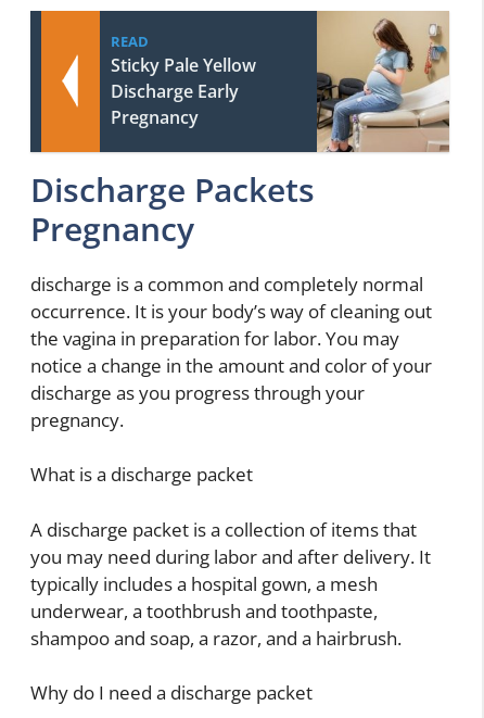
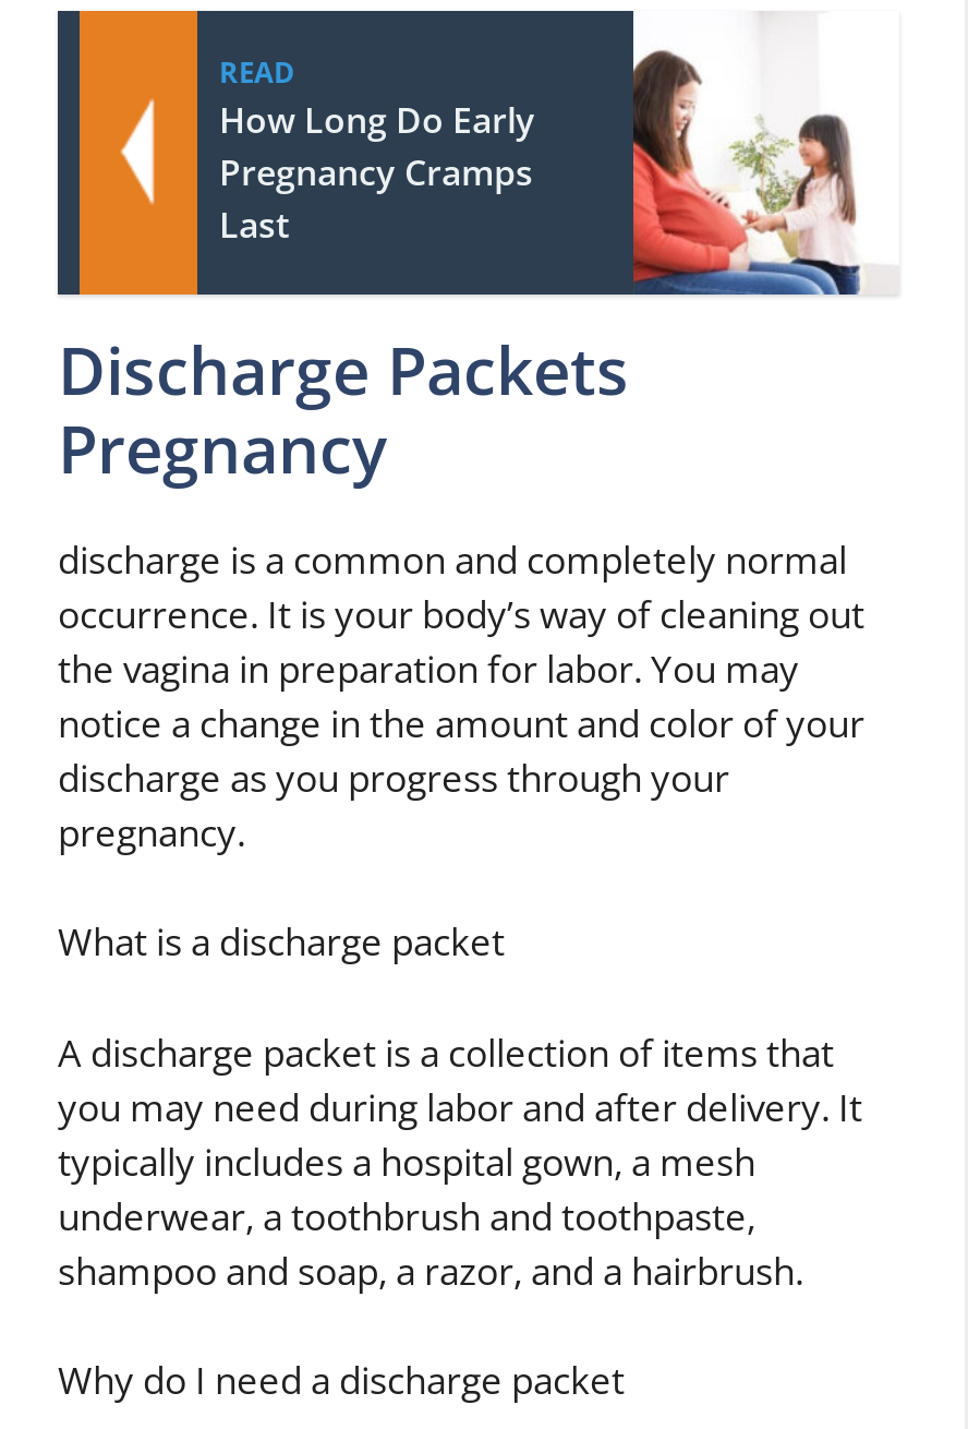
- [image]
+ [image]

- Sticky Pale Yellow
- Discharge Early
- Pregnancy
+ How Long Do Early
+ Pregnancy Cramps
+ Last
